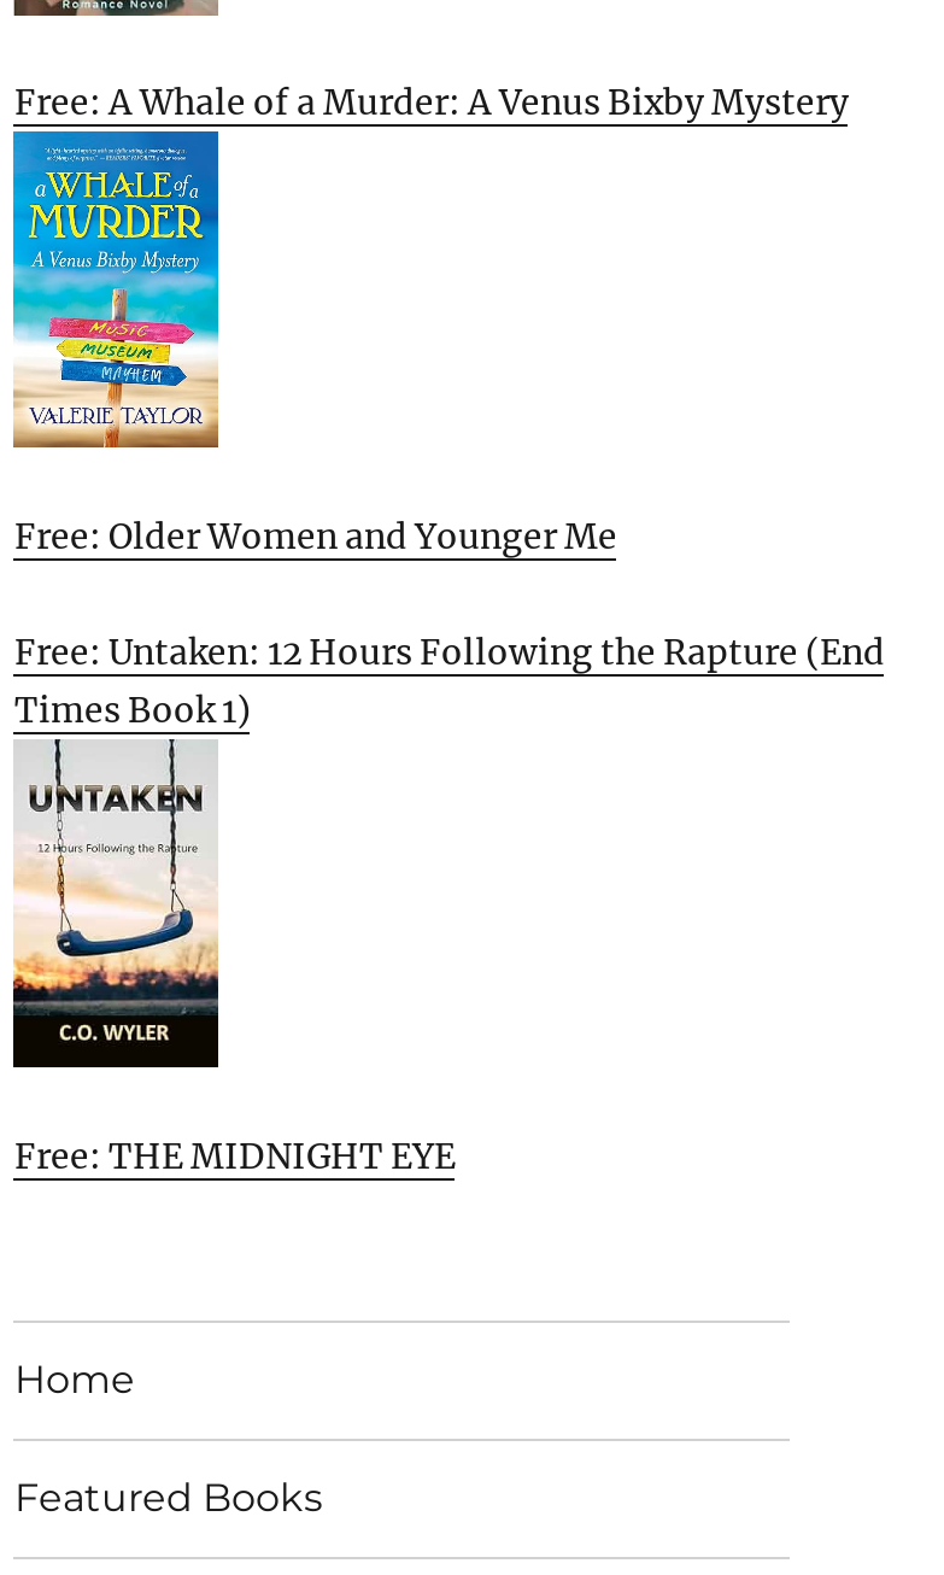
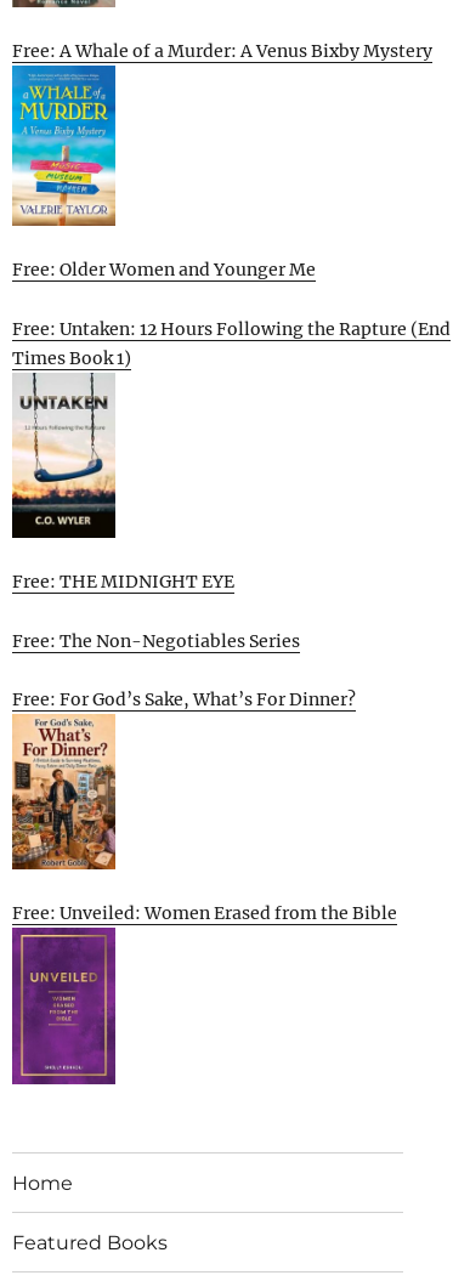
+ [image]
+ Free: Unveiled: Women Erased from the Bible

+ [image]

+ Free: The Non-Negotiables Series
+ Free: For God’s Sake, What’s For Dinner?
